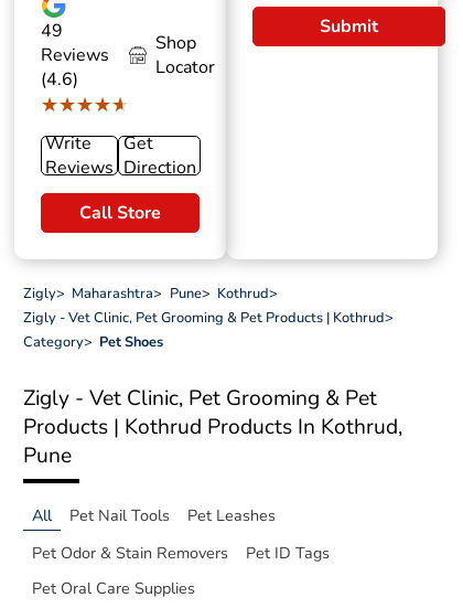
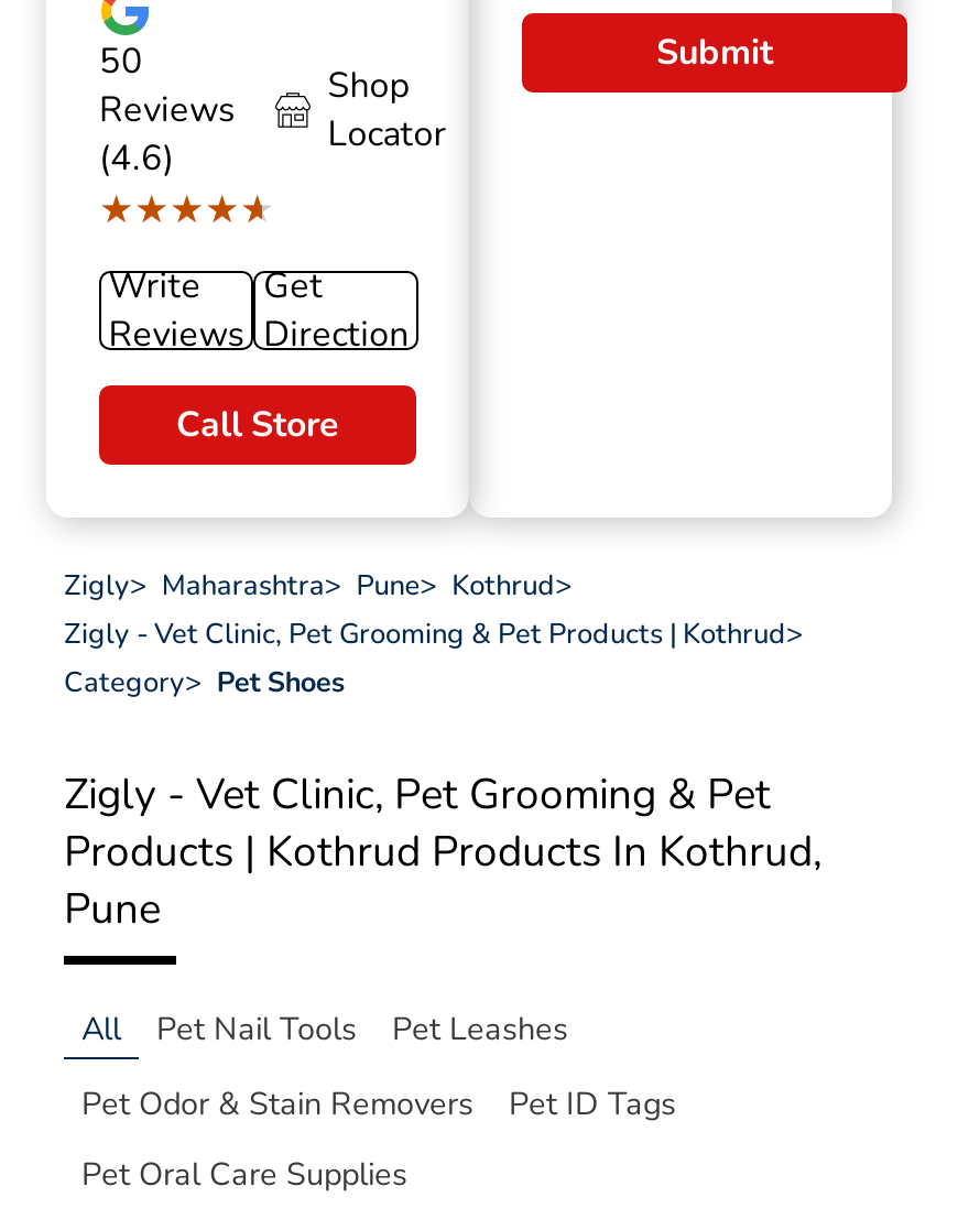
- 49
+ 50
